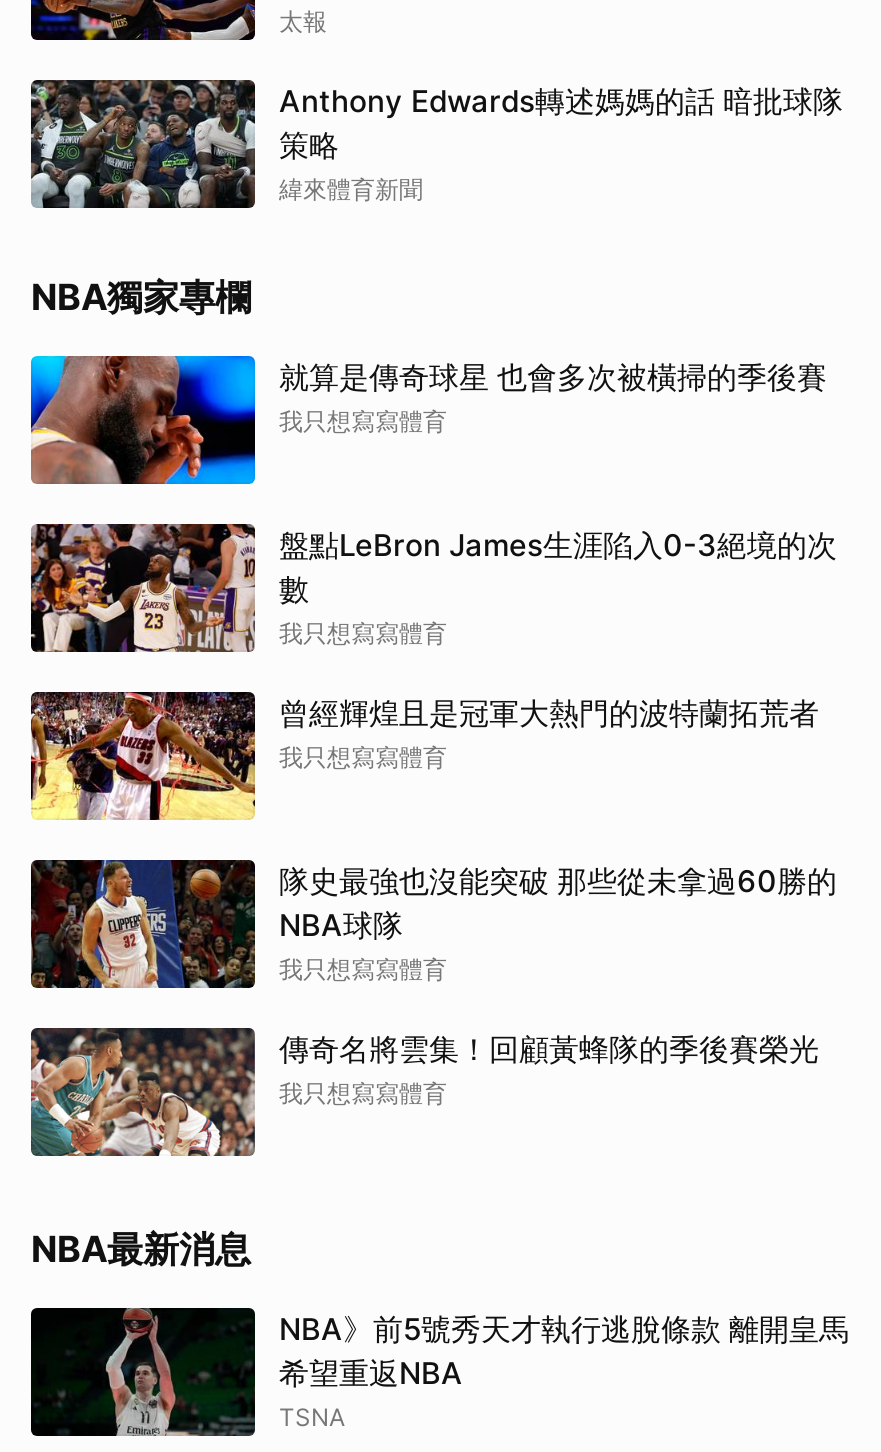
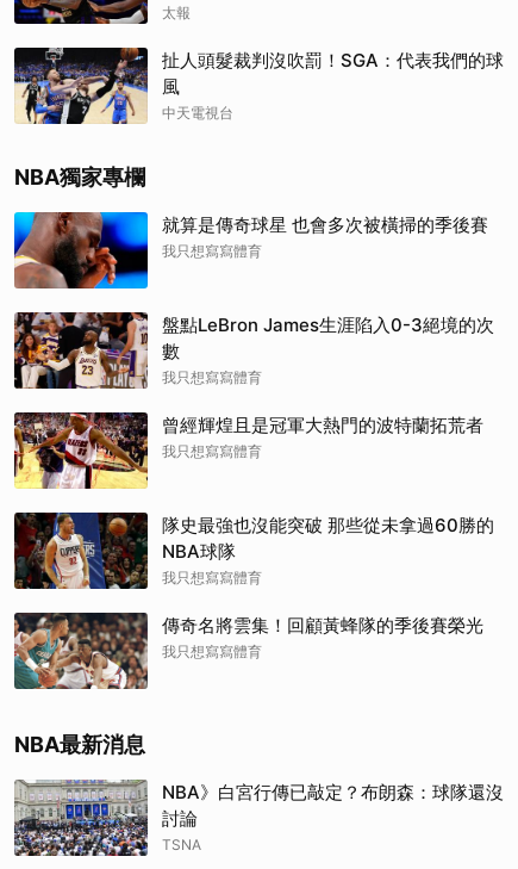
- [image]
- Anthony Edwards轉述媽媽的話 暗批球隊
- 策略
- 緯來體育新聞
+ [image]
+ 扯人頭髮裁判沒吹罰！SGA：代表我們的球
+ 風
+ 中天電視台

- [image]
- NBA》前5號秀天才執行逃脫條款 離開皇馬
- 希望重返NBA
+ [image]
+ NBA》白宮行傳已敲定？布朗森：球隊還沒
+ 討論
